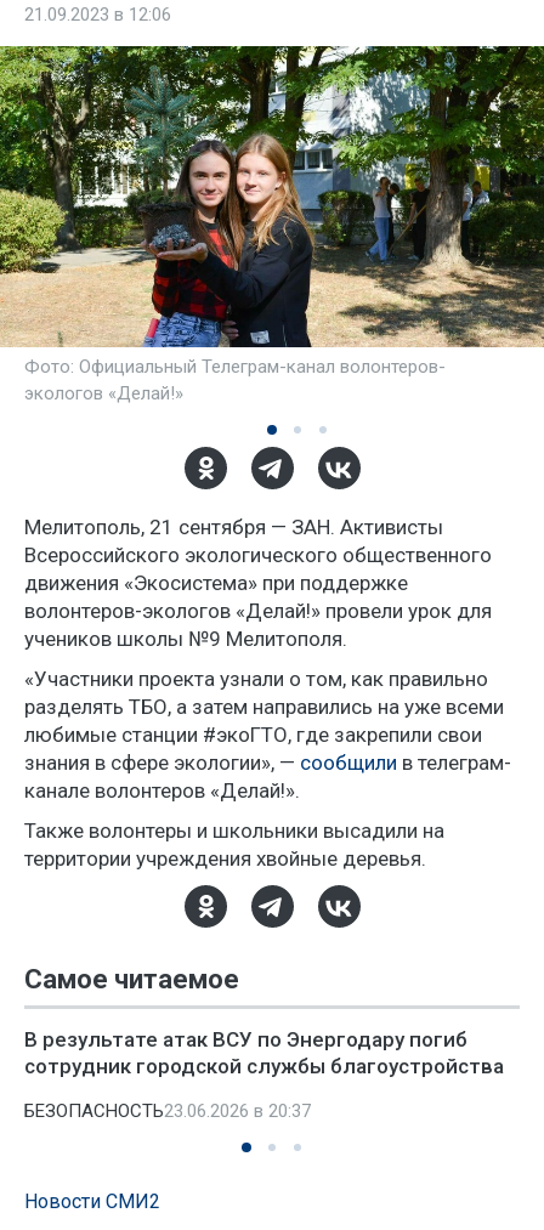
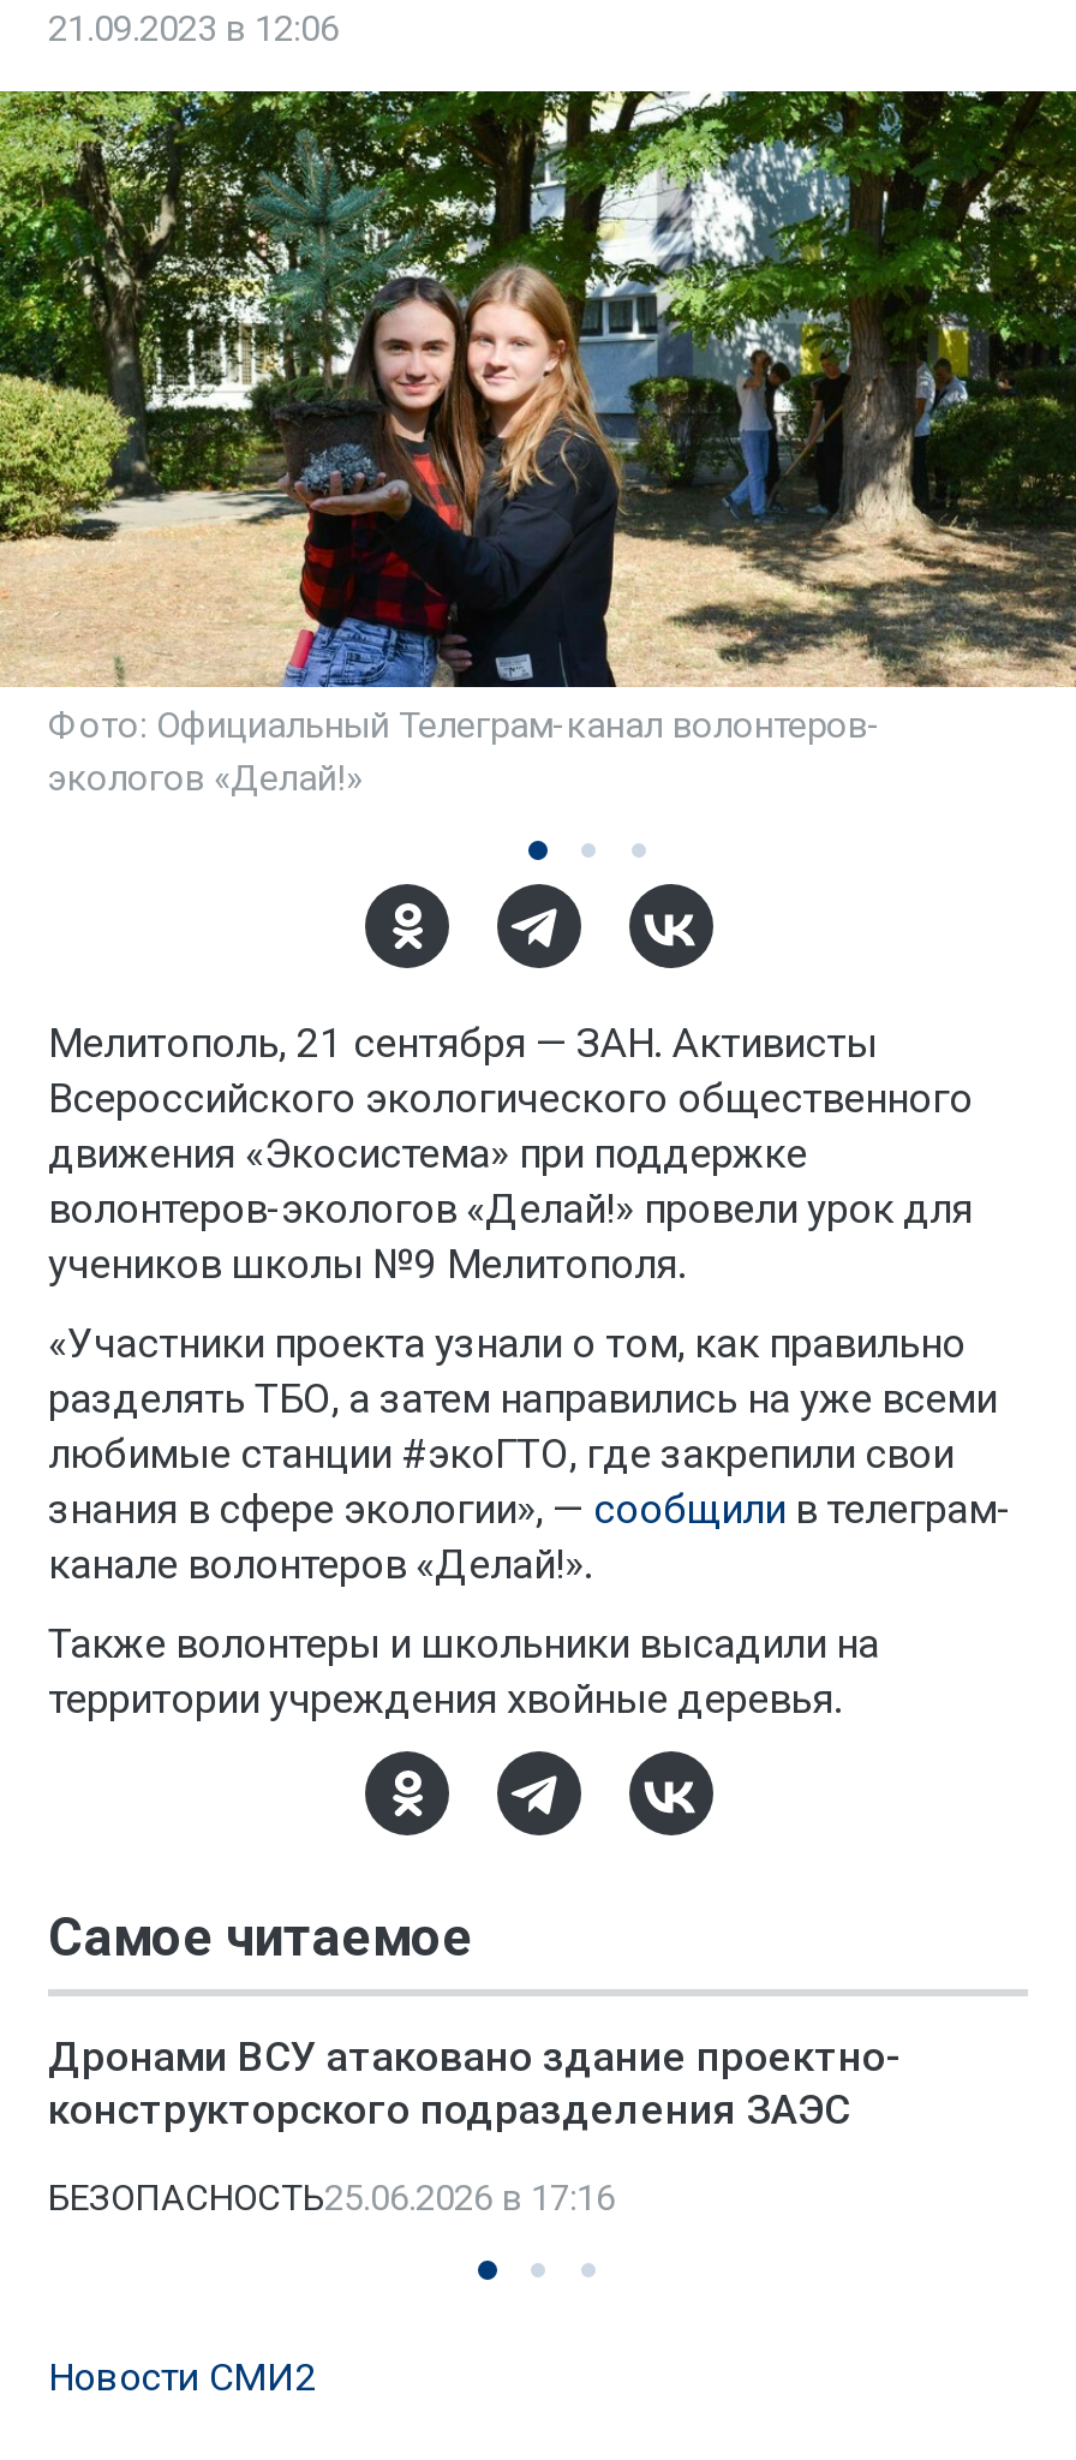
- В результате атак ВСУ по Энергодару погиб
- сотрудник городской службы благоустройства
+ Дронами ВСУ атаковано здание проектно-
+ конструкторского подразделения ЗАЭС

- БЕЗОПАСНОСТЬ23.06.2026 в 20:37
+ БЕЗОПАСНОСТЬ25.06.2026 в 17:16
